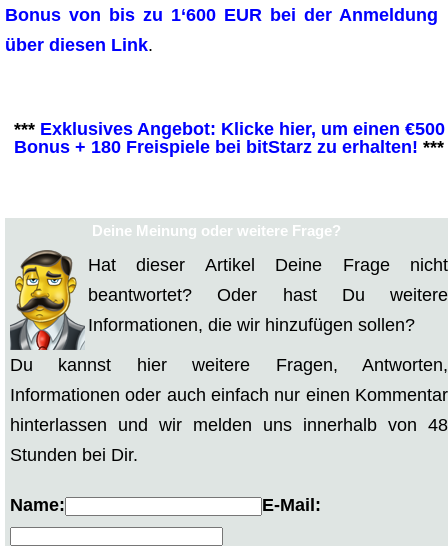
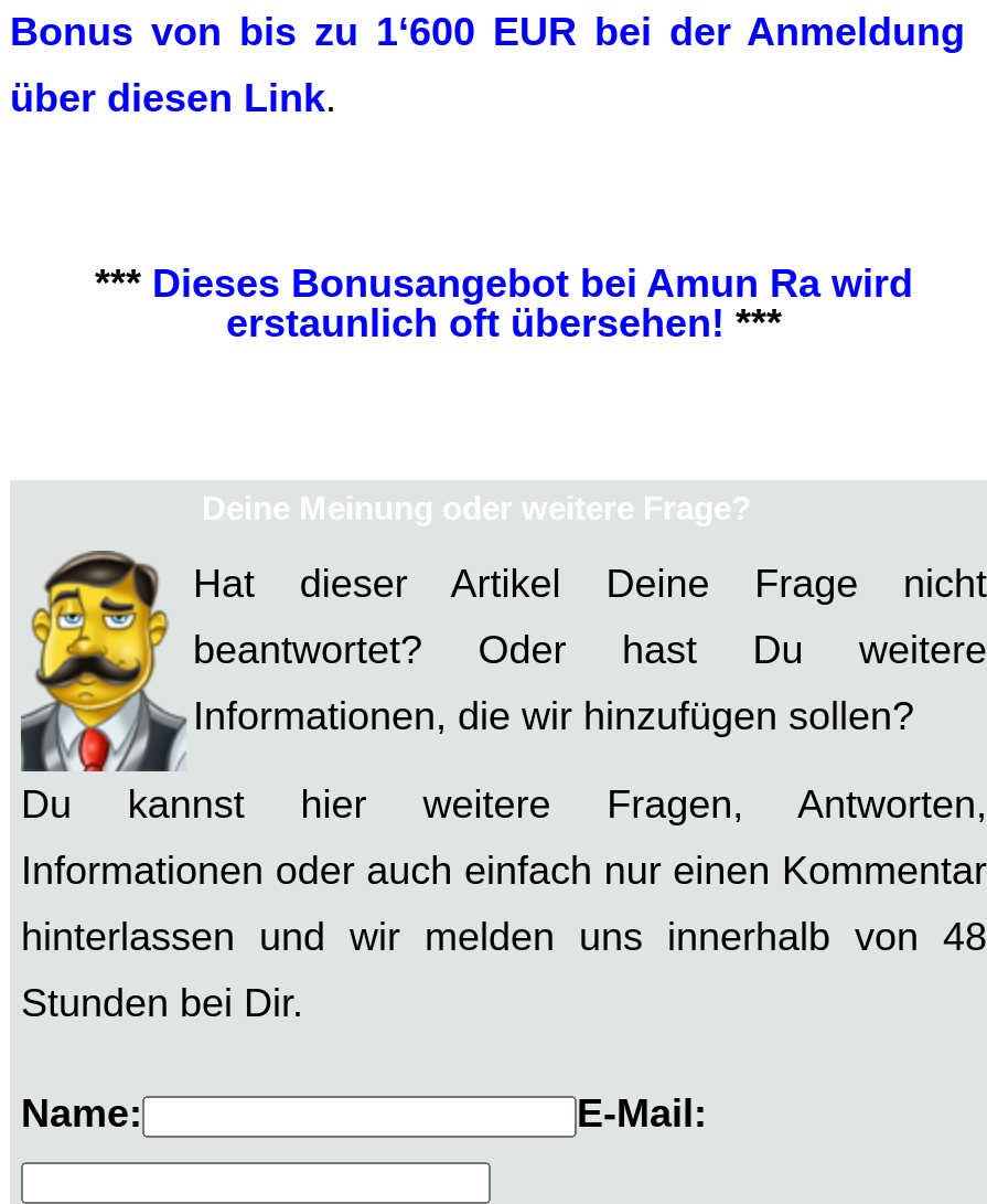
- *** Exklusives Angebot: Klicke hier, um einen €500
- Bonus + 180 Freispiele bei bitStarz zu erhalten! ***
+ *** Dieses Bonusangebot bei Amun Ra wird
+ erstaunlich oft übersehen! ***
